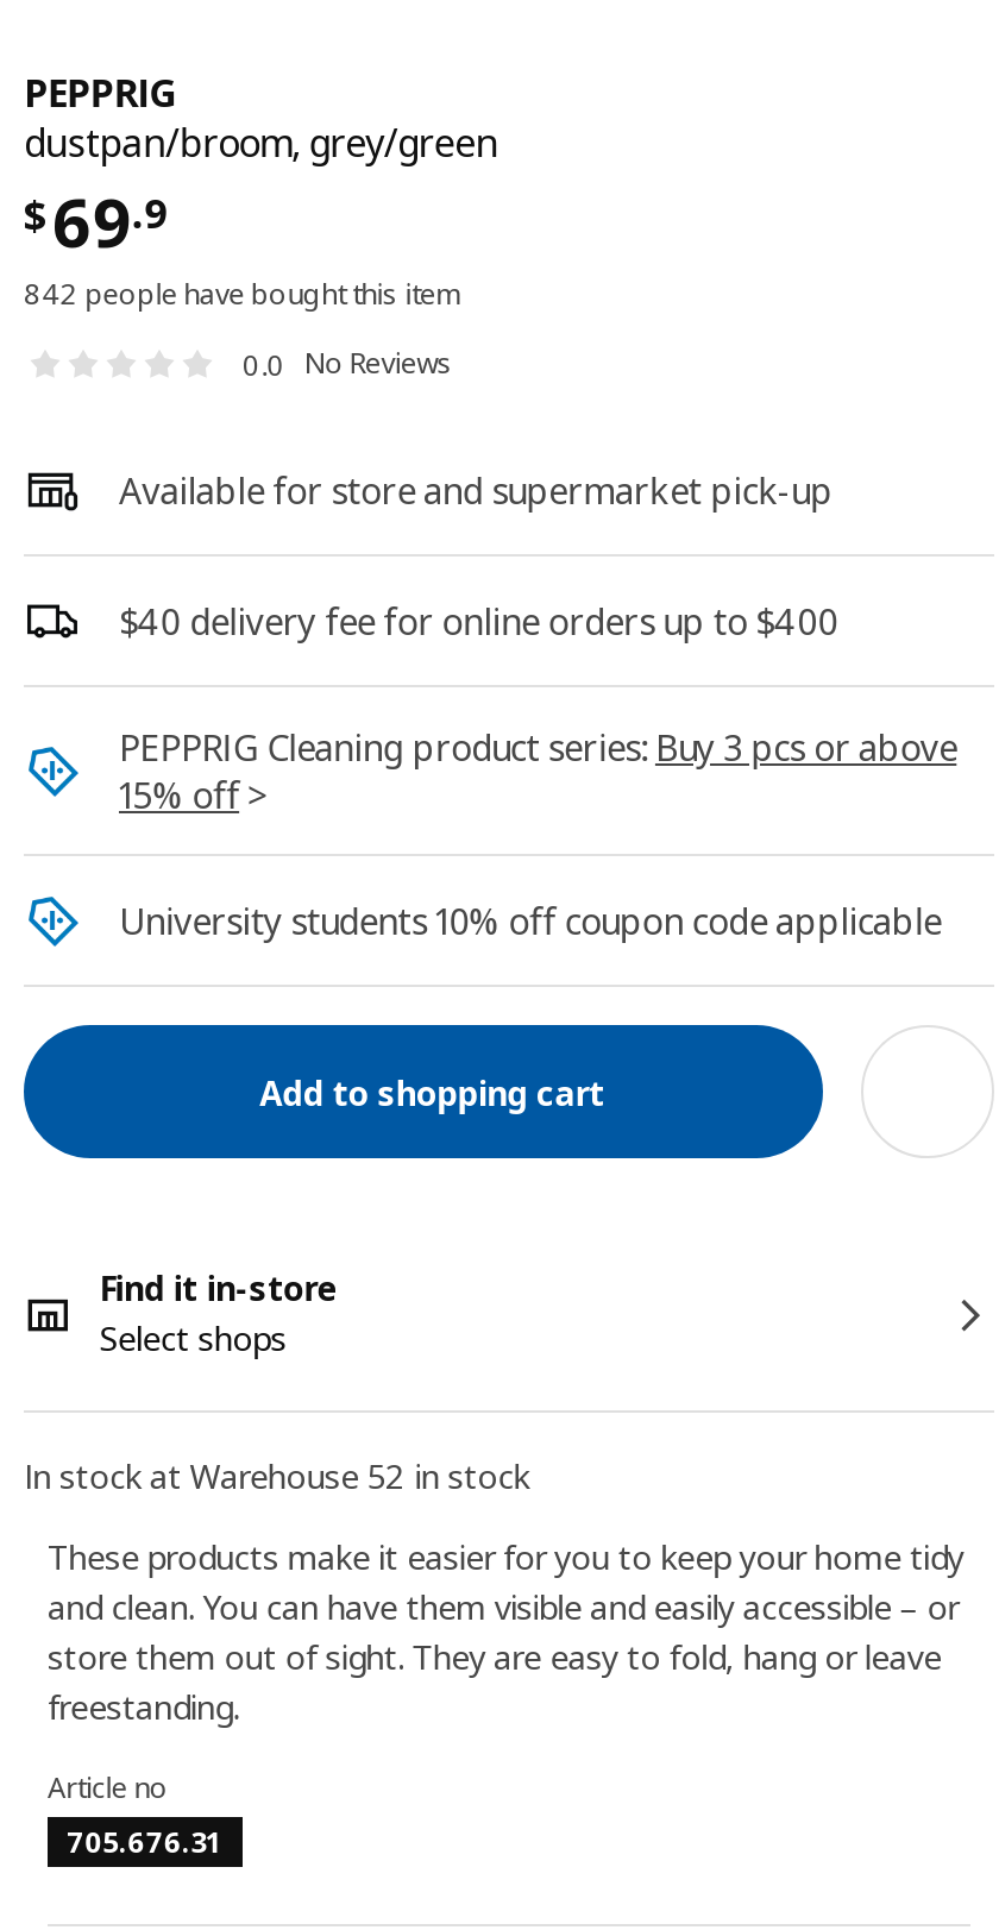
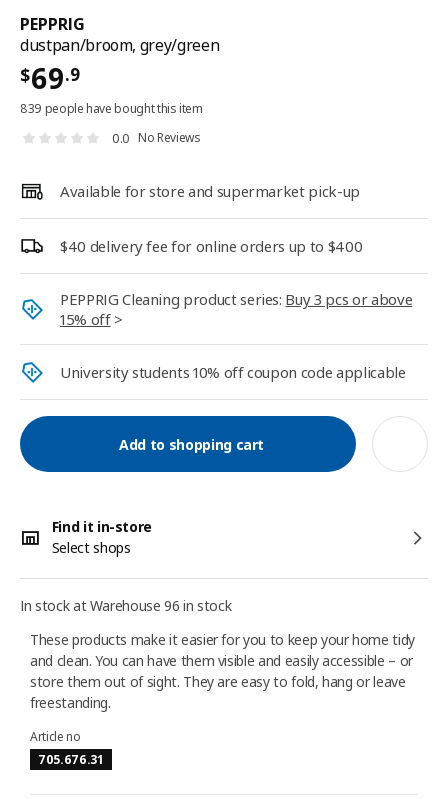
- 842 people have bought this item
+ 839 people have bought this item

- In stock at Warehouse 52 in stock
+ In stock at Warehouse 96 in stock
